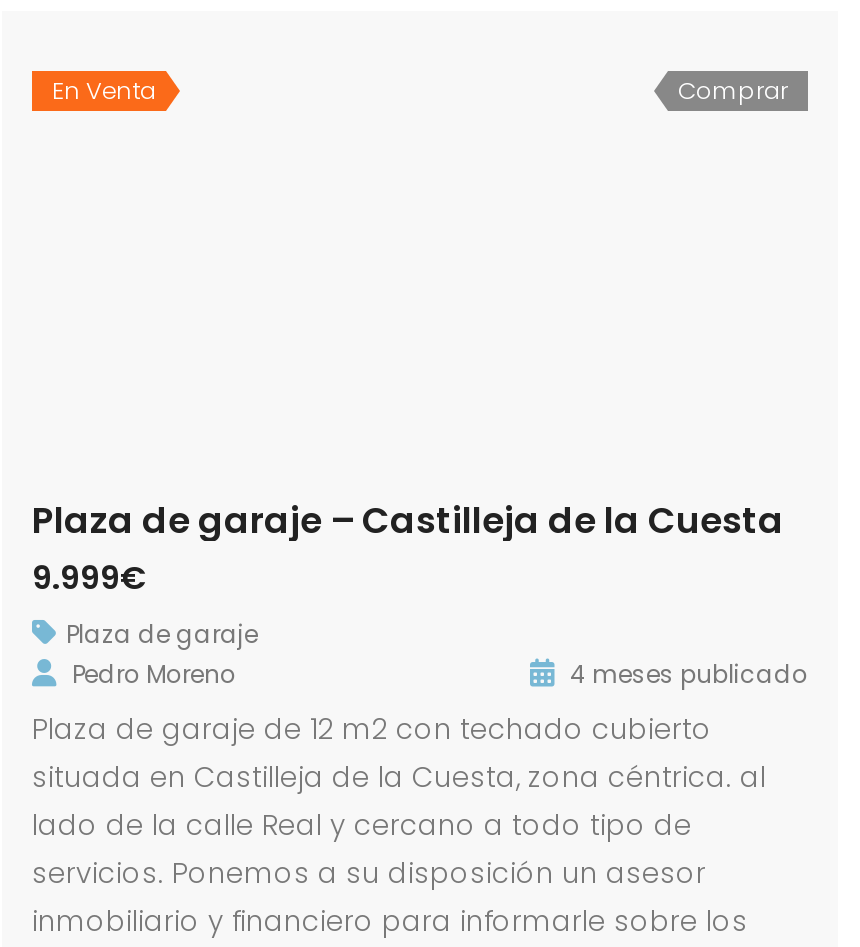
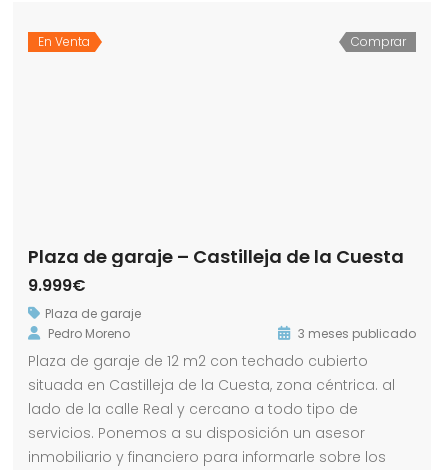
- 4 meses publicado
+ 3 meses publicado
